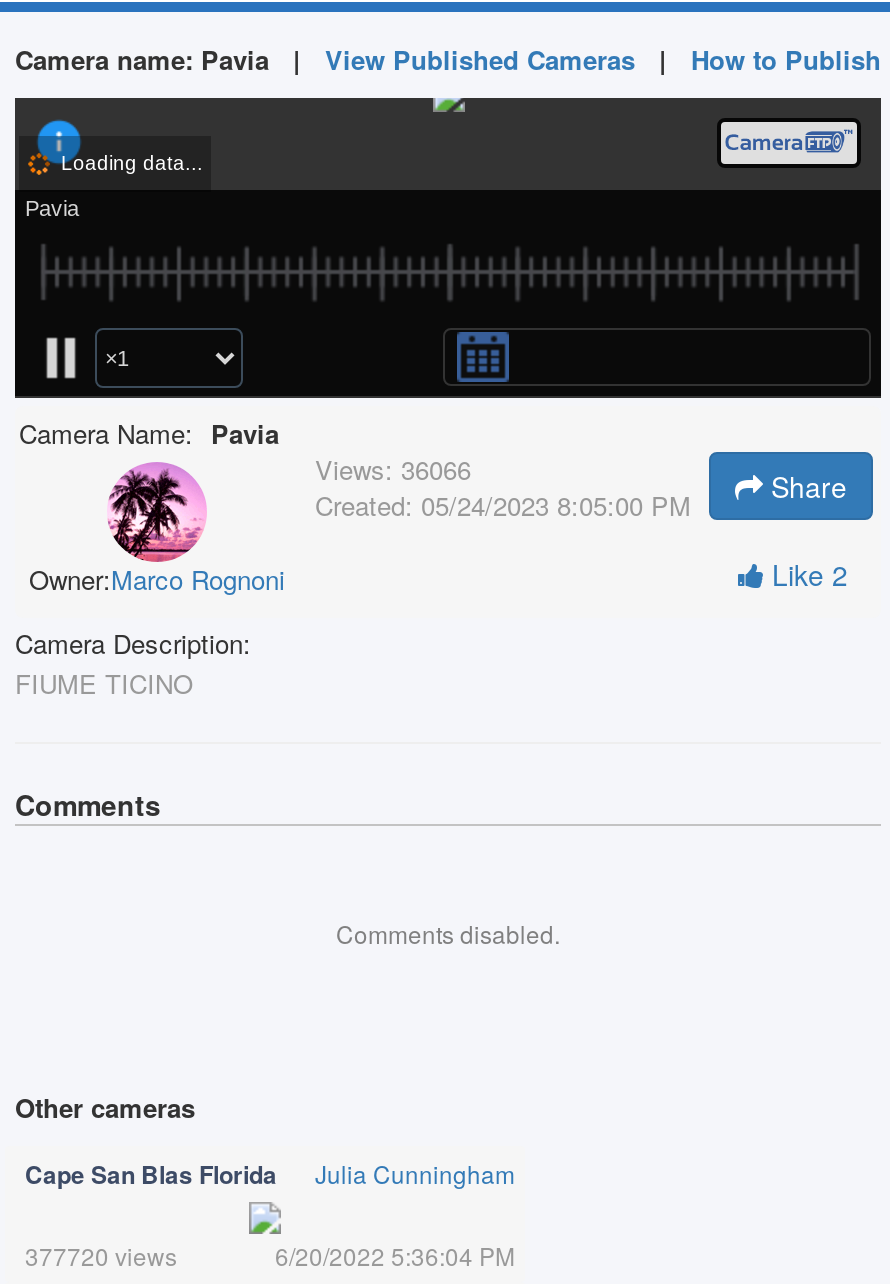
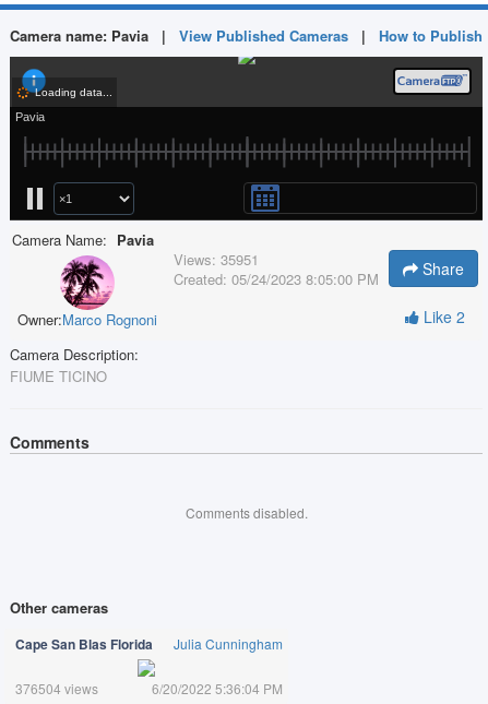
- Views: 36066
+ Views: 35951

- 377720 views
+ 376504 views
